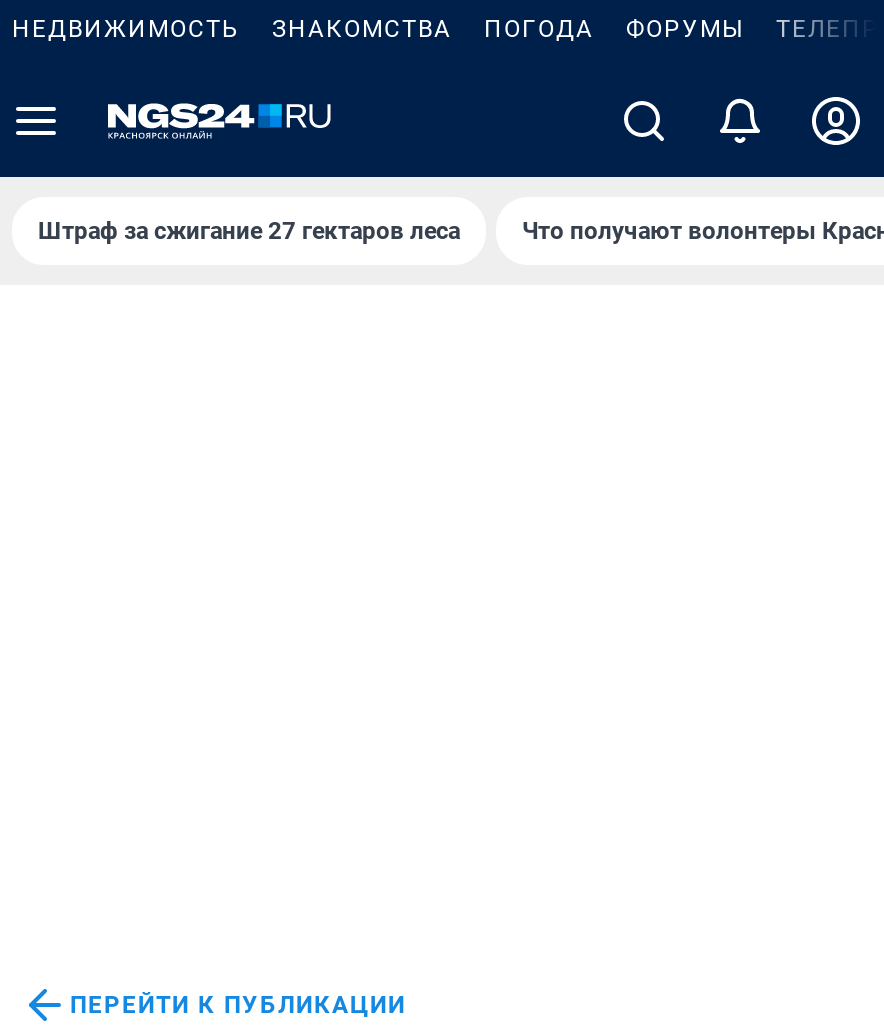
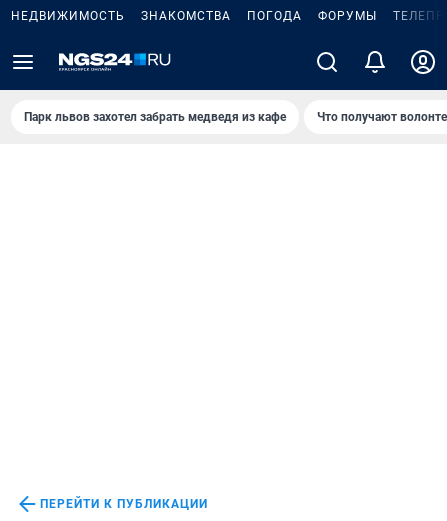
- Штраф за сжигание 27 гектаров леса
+ Парк львов захотел забрать медведя из кафе
